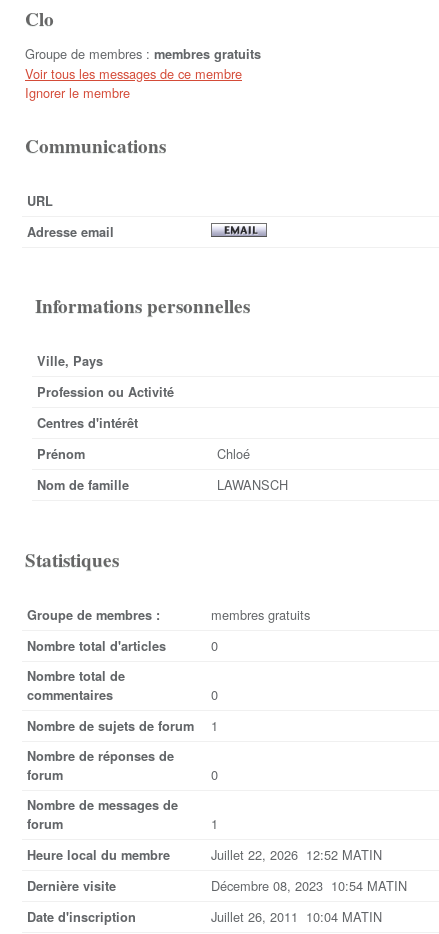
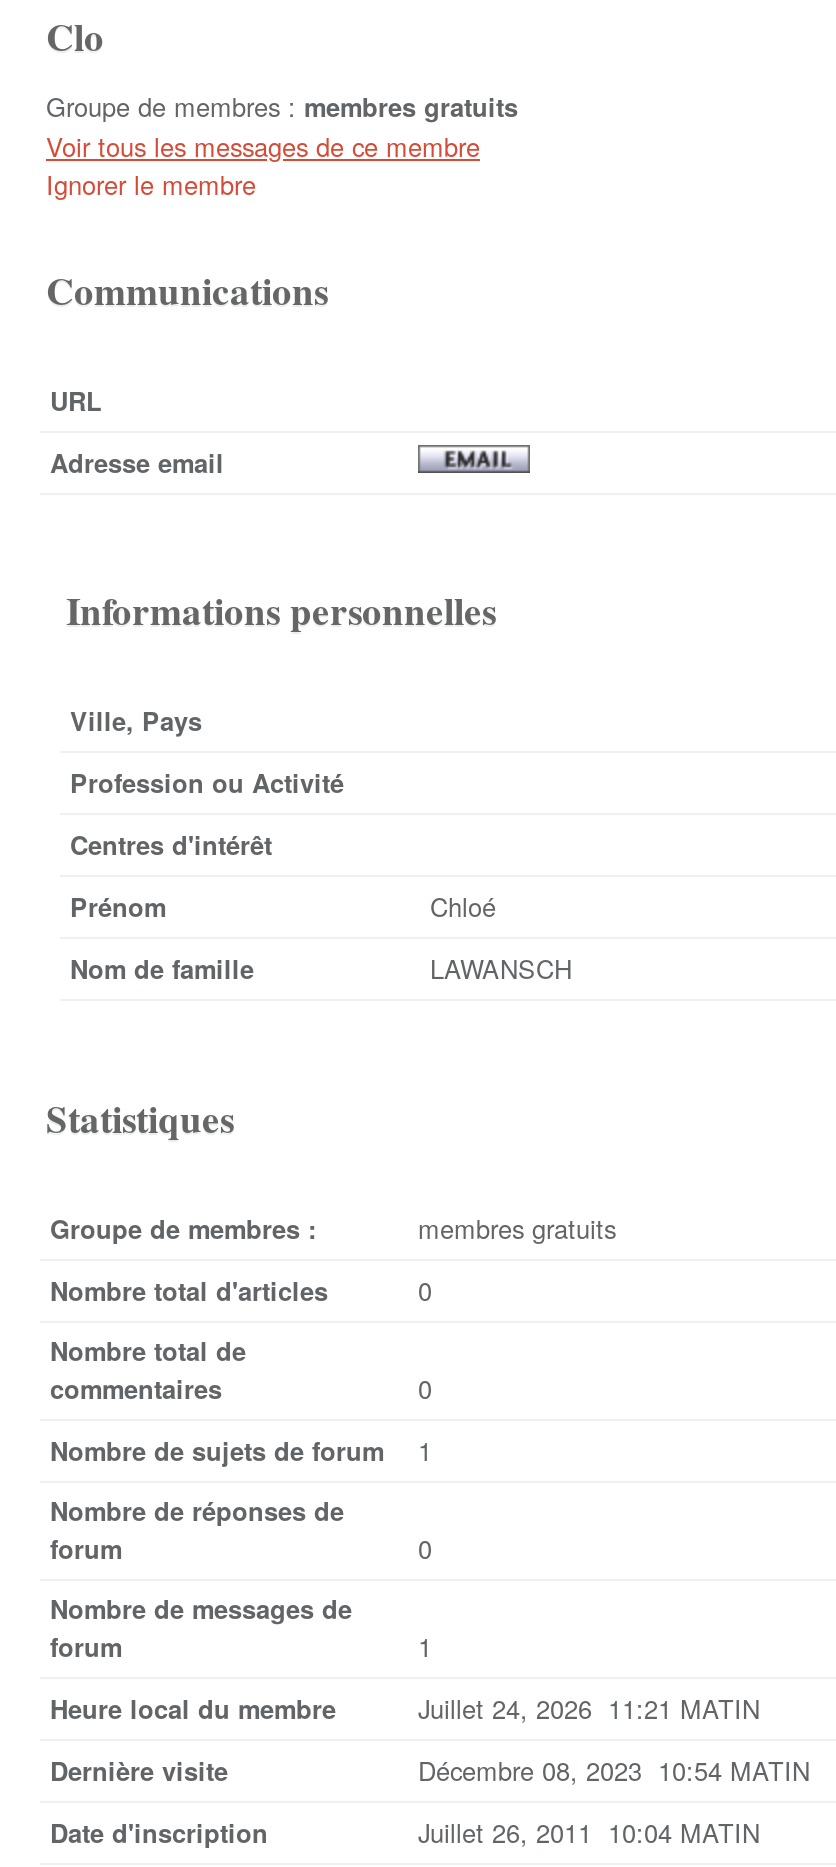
- Juillet 22, 2026 12:52 MATIN
+ Juillet 24, 2026 11:21 MATIN
